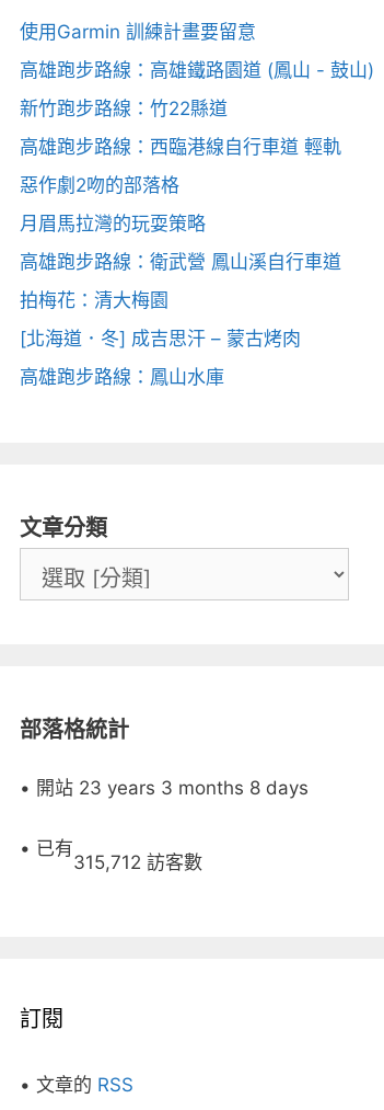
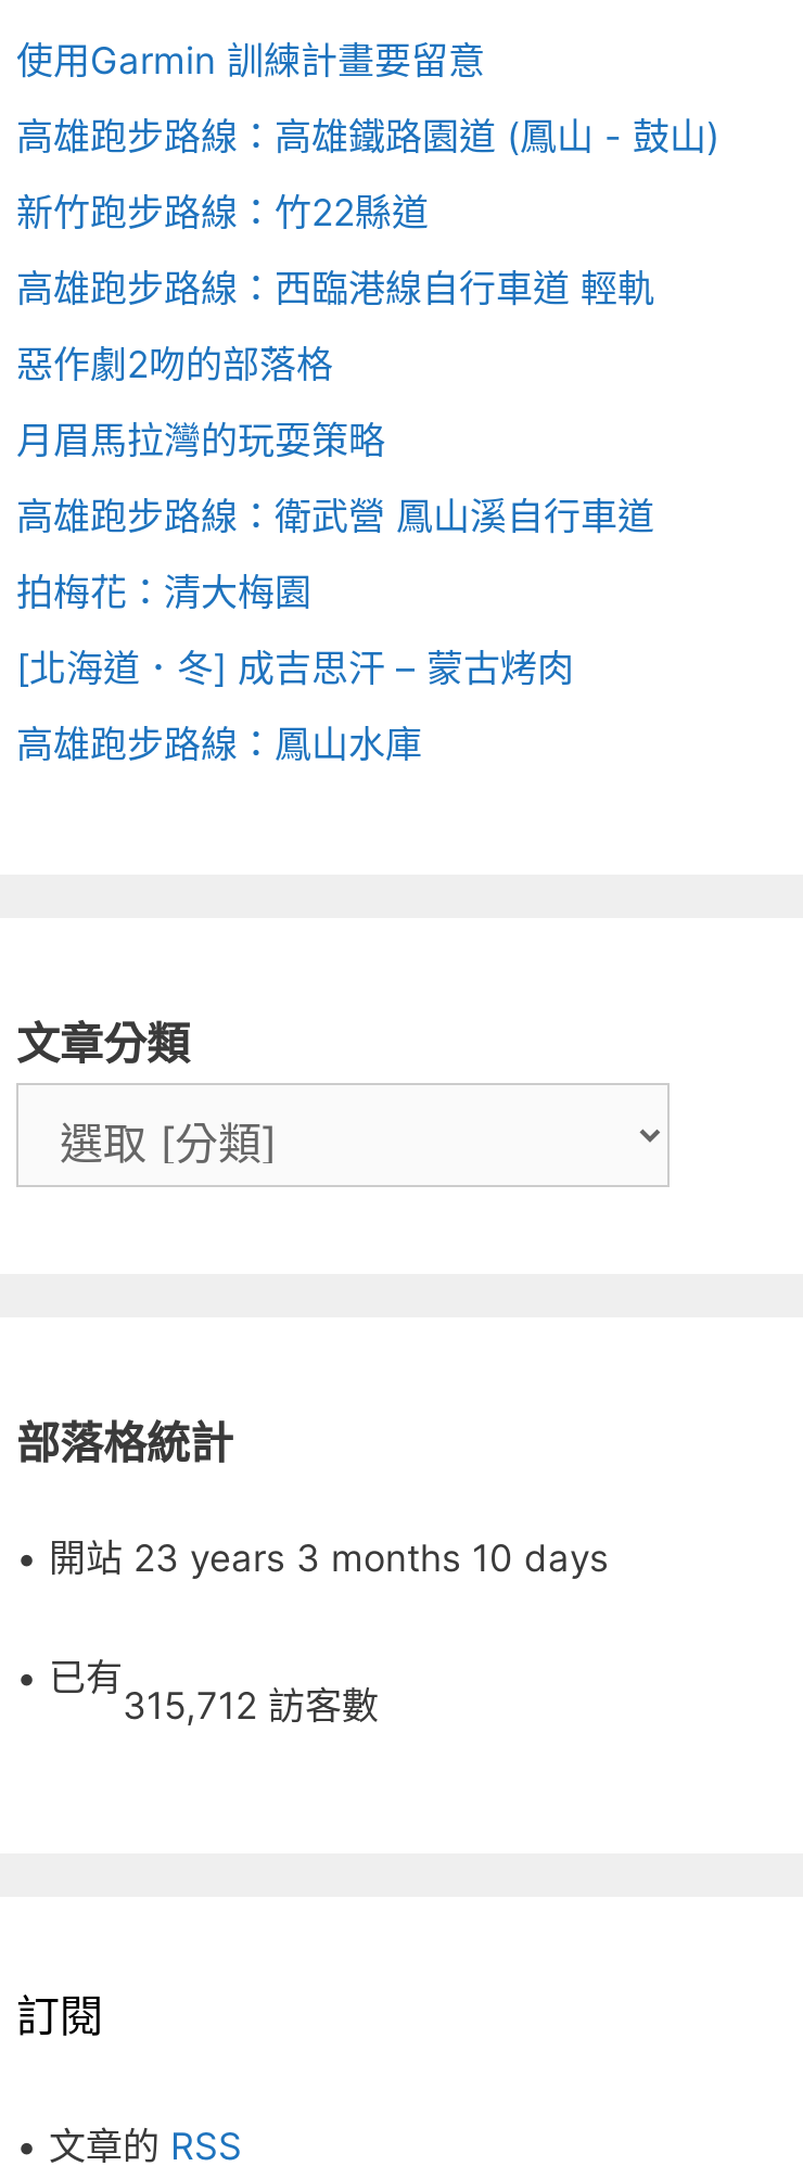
- • 開站 23 years 3 months 8 days
+ • 開站 23 years 3 months 10 days
